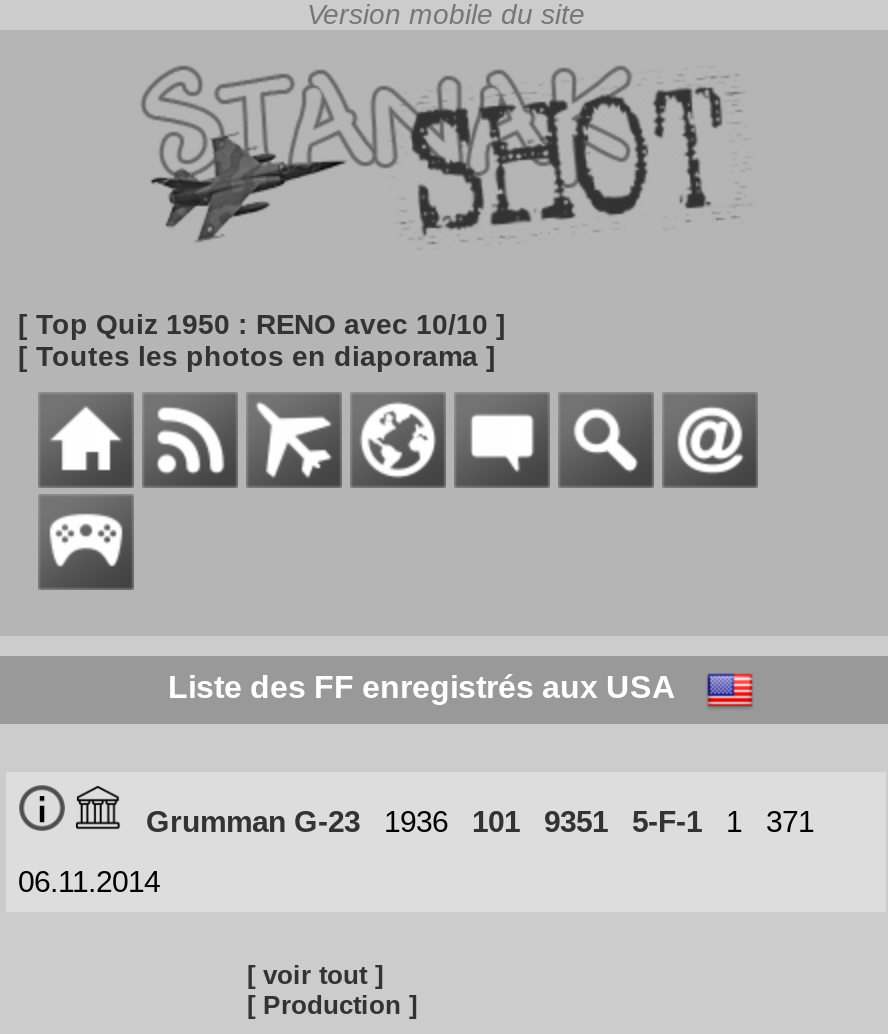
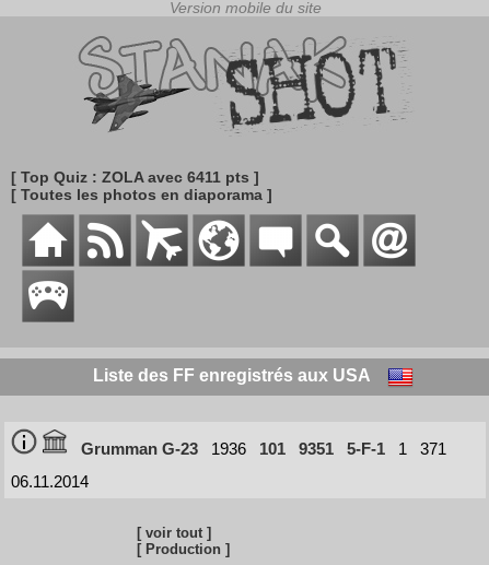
- [ Top Quiz 1950 : RENO avec 10/10 ]
+ [ Top Quiz : ZOLA avec 6411 pts ]
